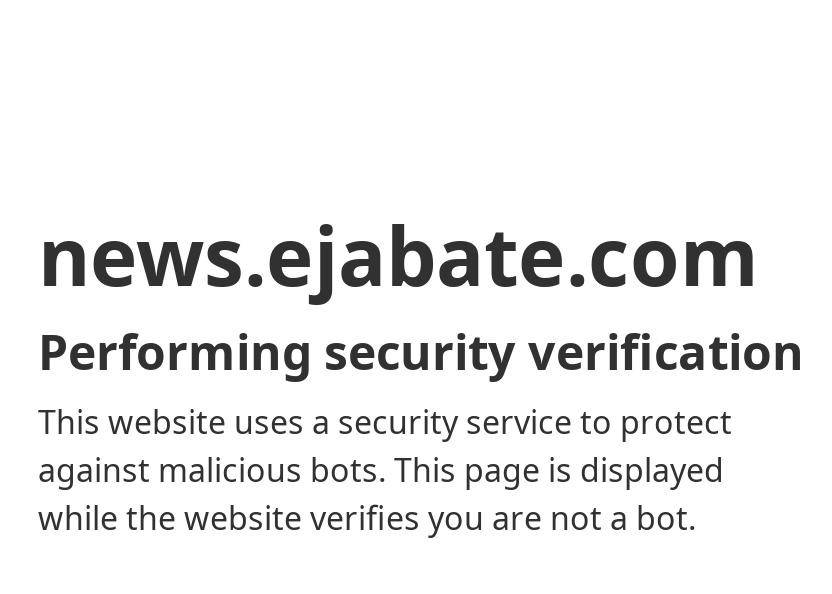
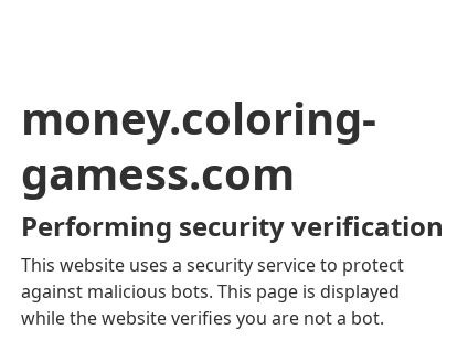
- news.ejabate.com
+ money.coloring-
+ gamess.com
